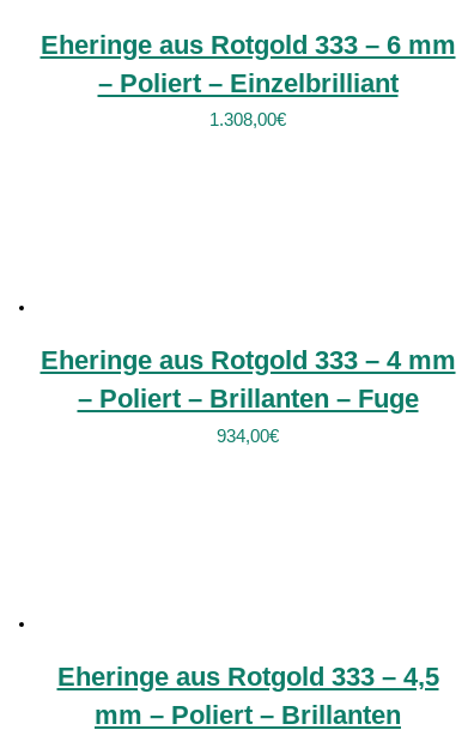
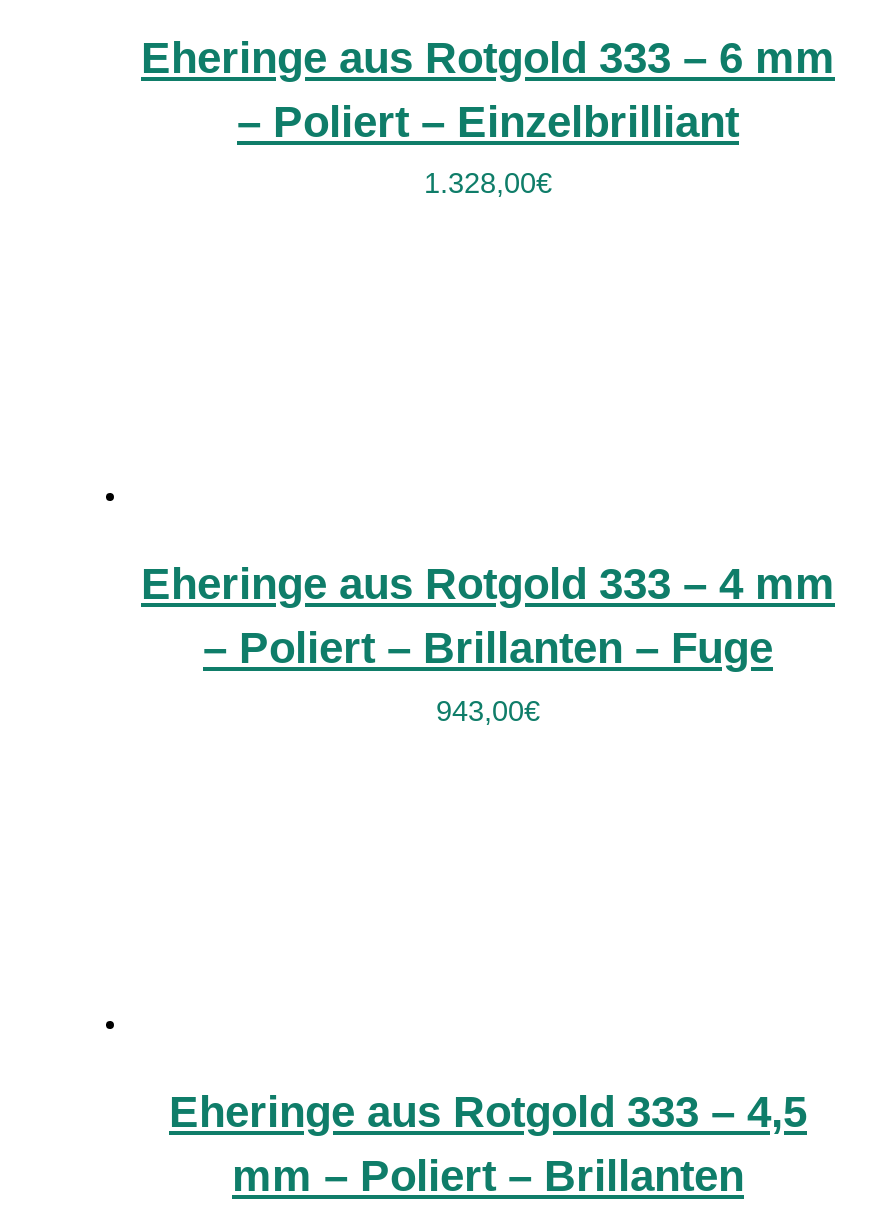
- 1.308,00€
+ 1.328,00€

- 934,00€
+ 943,00€
